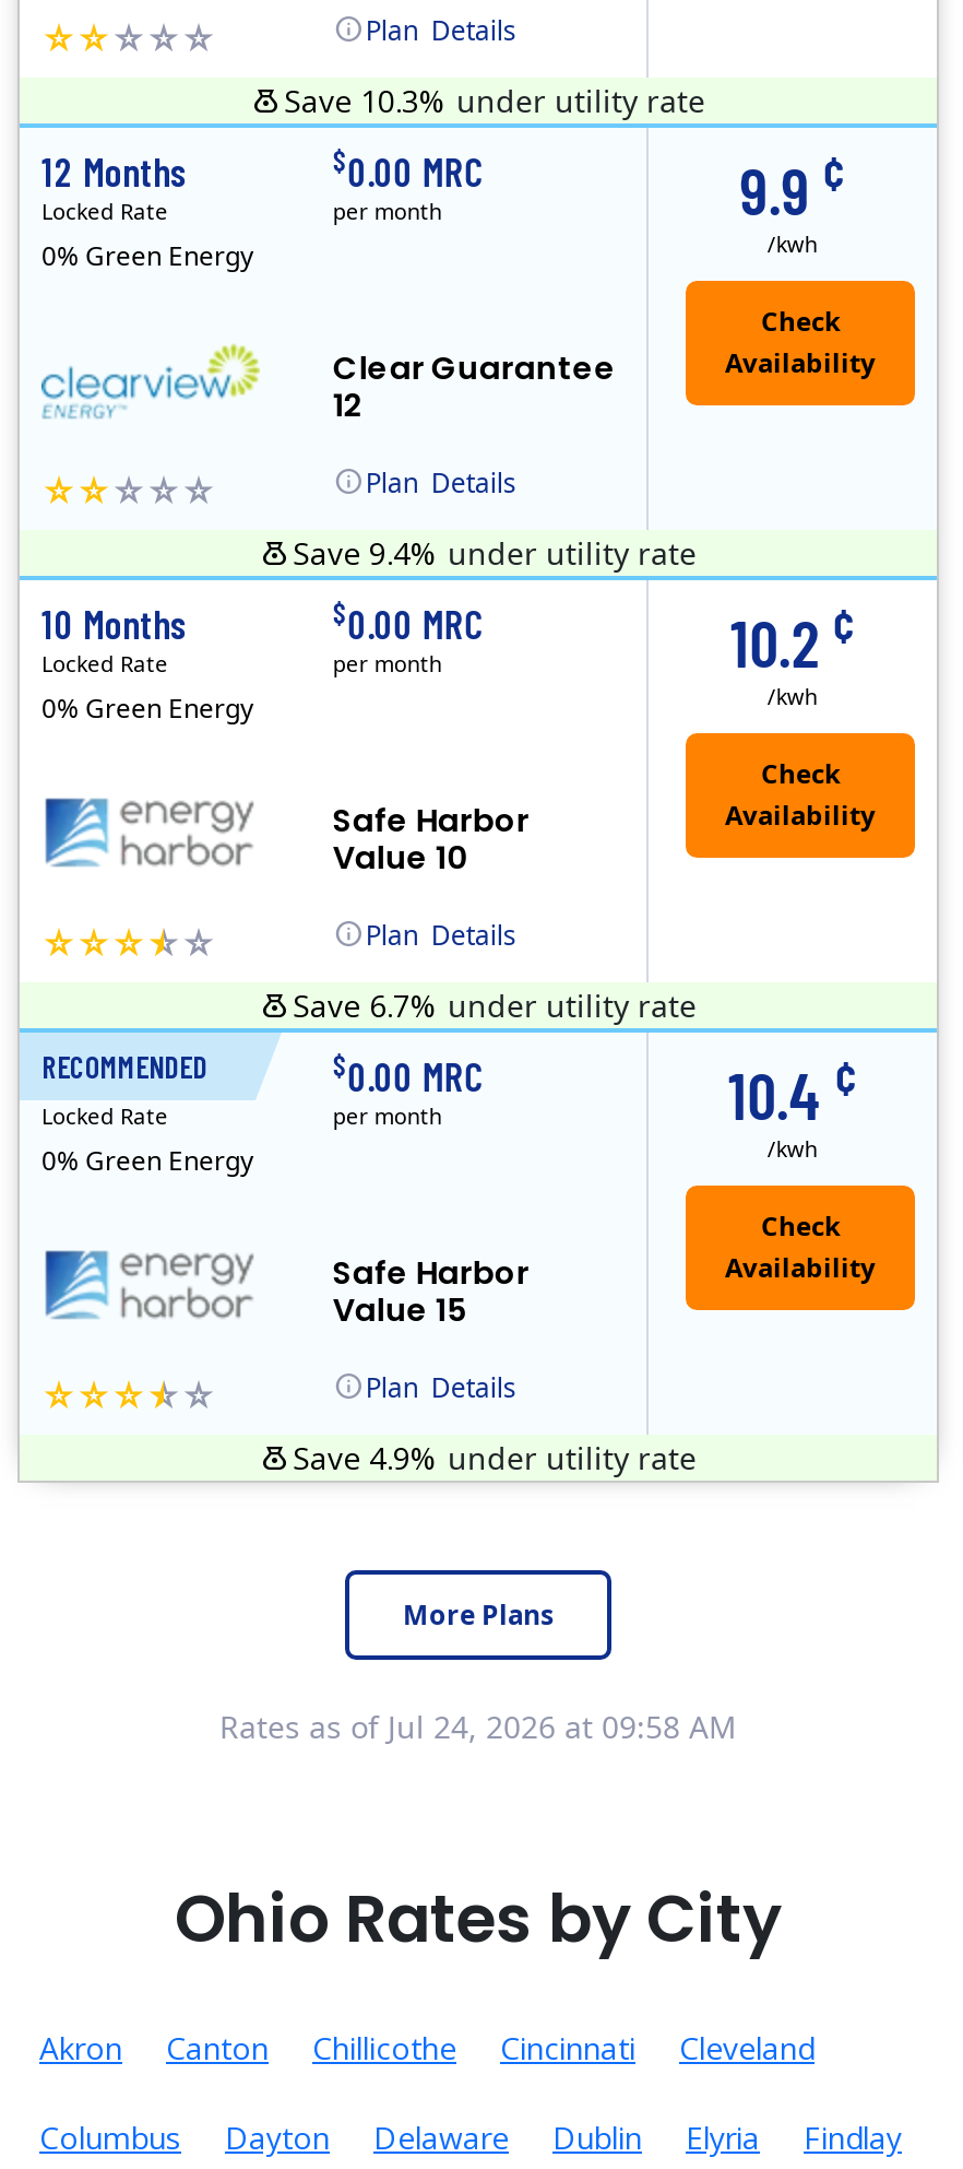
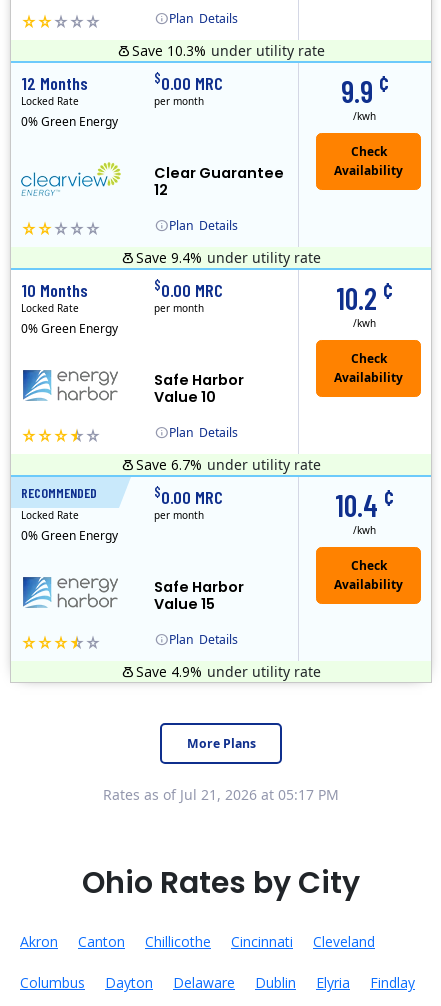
- Rates as of Jul 24, 2026 at 09:58 AM
+ Rates as of Jul 21, 2026 at 05:17 PM
